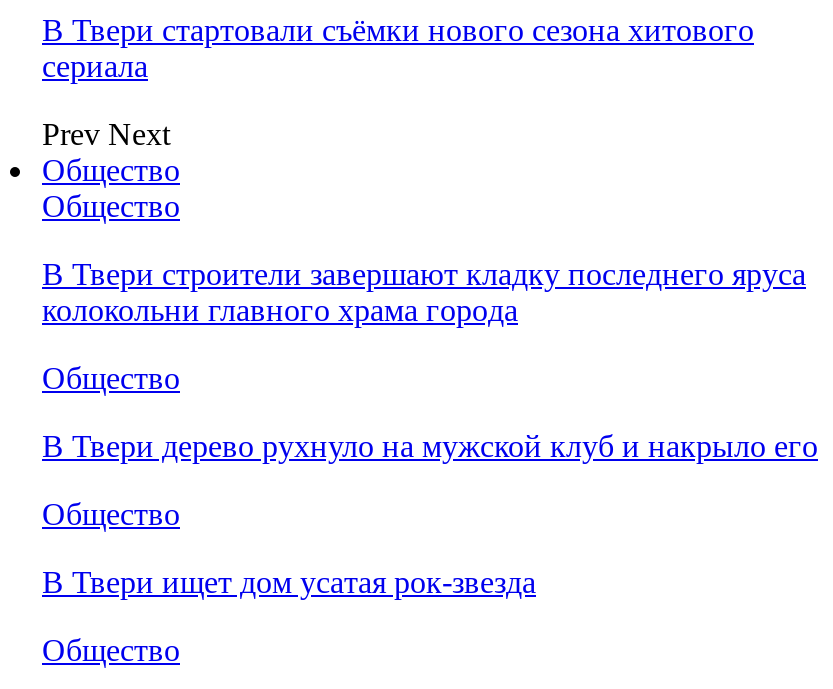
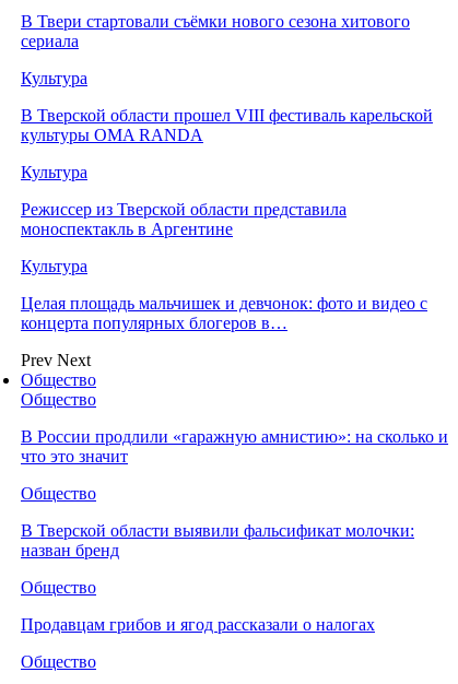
+ Культура
+ В Тверской области прошел VIII фестиваль карельской
+ культуры OMA RANDA
+ Культура
+ Режиссер из Тверской области представила
+ моноспектакль в Аргентине
+ Культура
+ Целая площадь мальчишек и девчонок: фото и видео с
+ концерта популярных блогеров в…

- В Твери строители завершают кладку последнего яруса
- колокольни главного храма города
+ В России продлили «гаражную амнистию»: на сколько и
+ что это значит

- В Твери дерево рухнуло на мужской клуб и накрыло его
+ В Тверской области выявили фальсификат молочки:
+ назван бренд

- В Твери ищет дом усатая рок-звезда
+ Продавцам грибов и ягод рассказали о налогах
